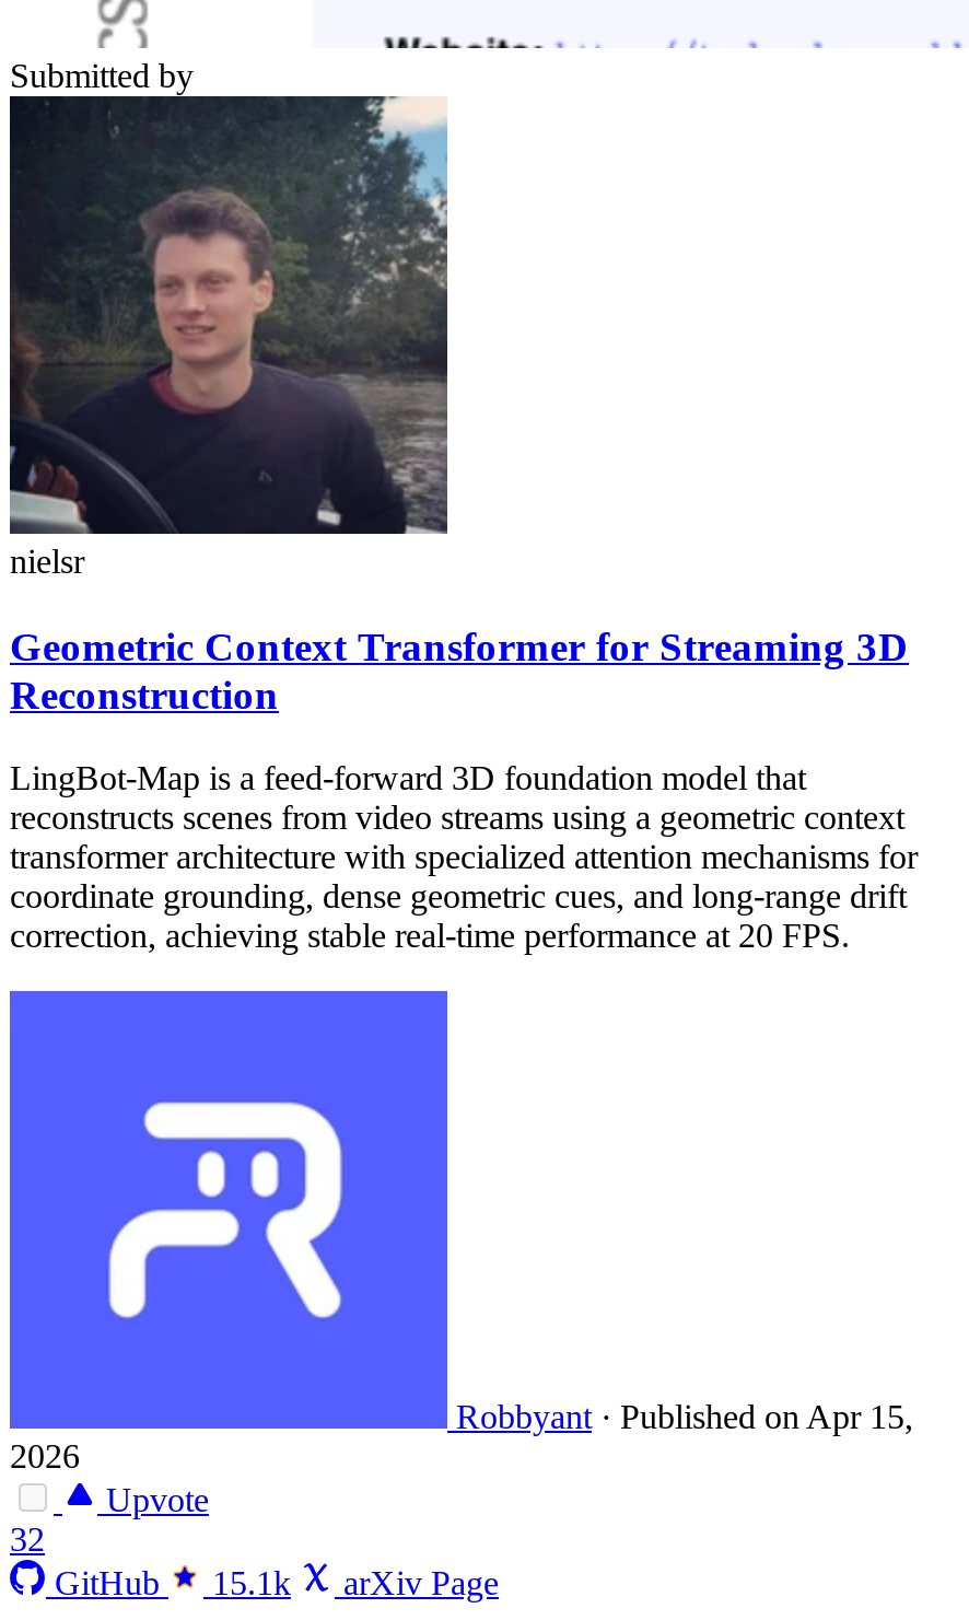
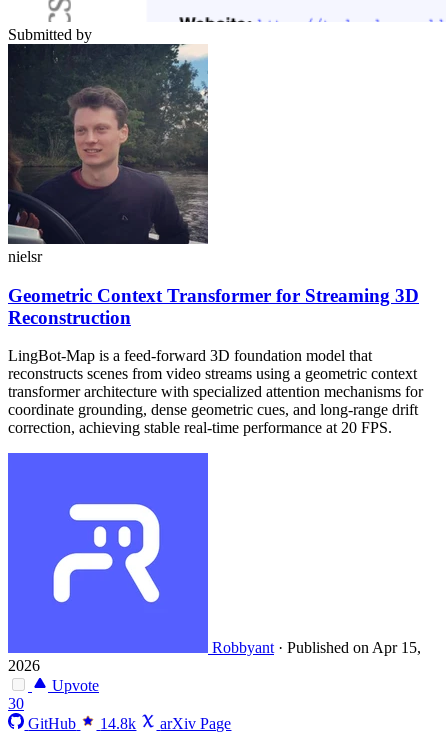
- 32
+ 30

- GitHub 15.1k arXiv Page
+ GitHub 14.8k arXiv Page
